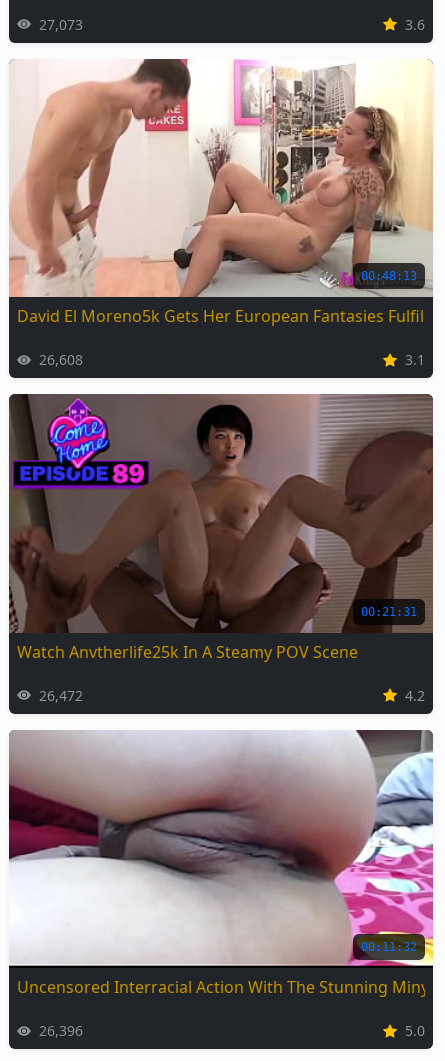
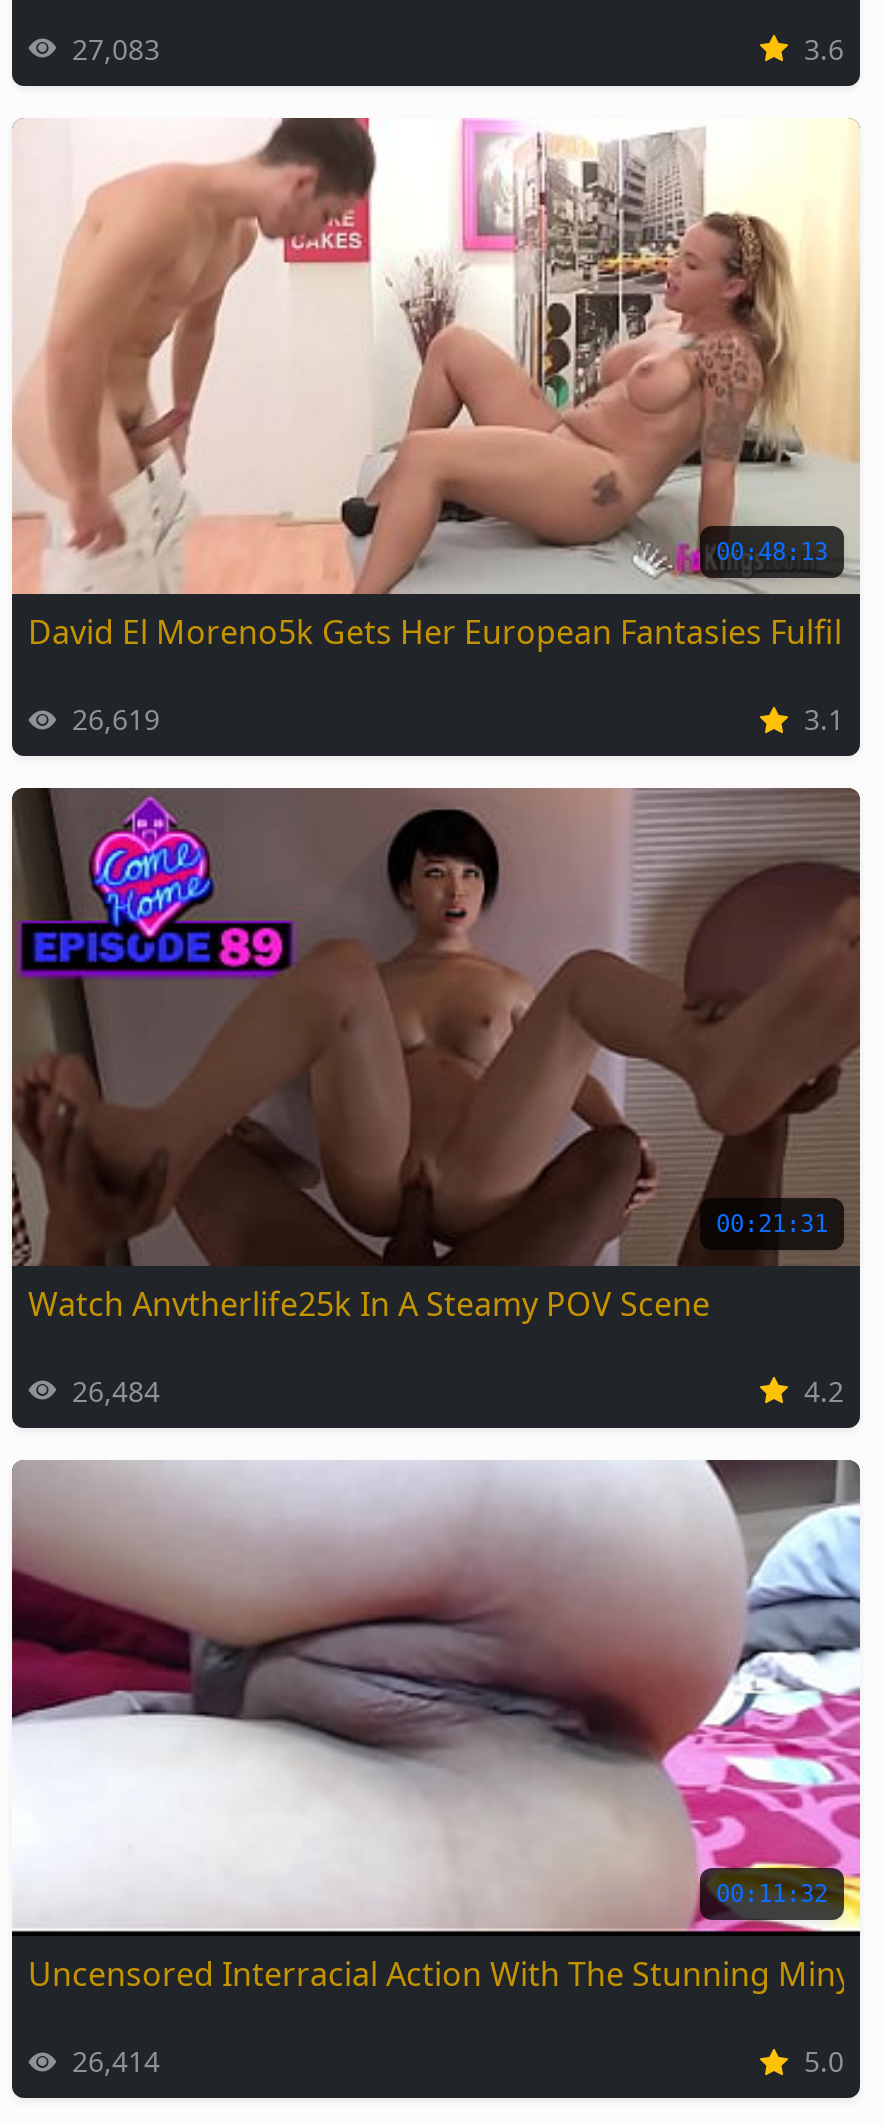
- 27,073
+ 27,083

- 26,608
+ 26,619

- 26,472
+ 26,484

- 26,396
+ 26,414
